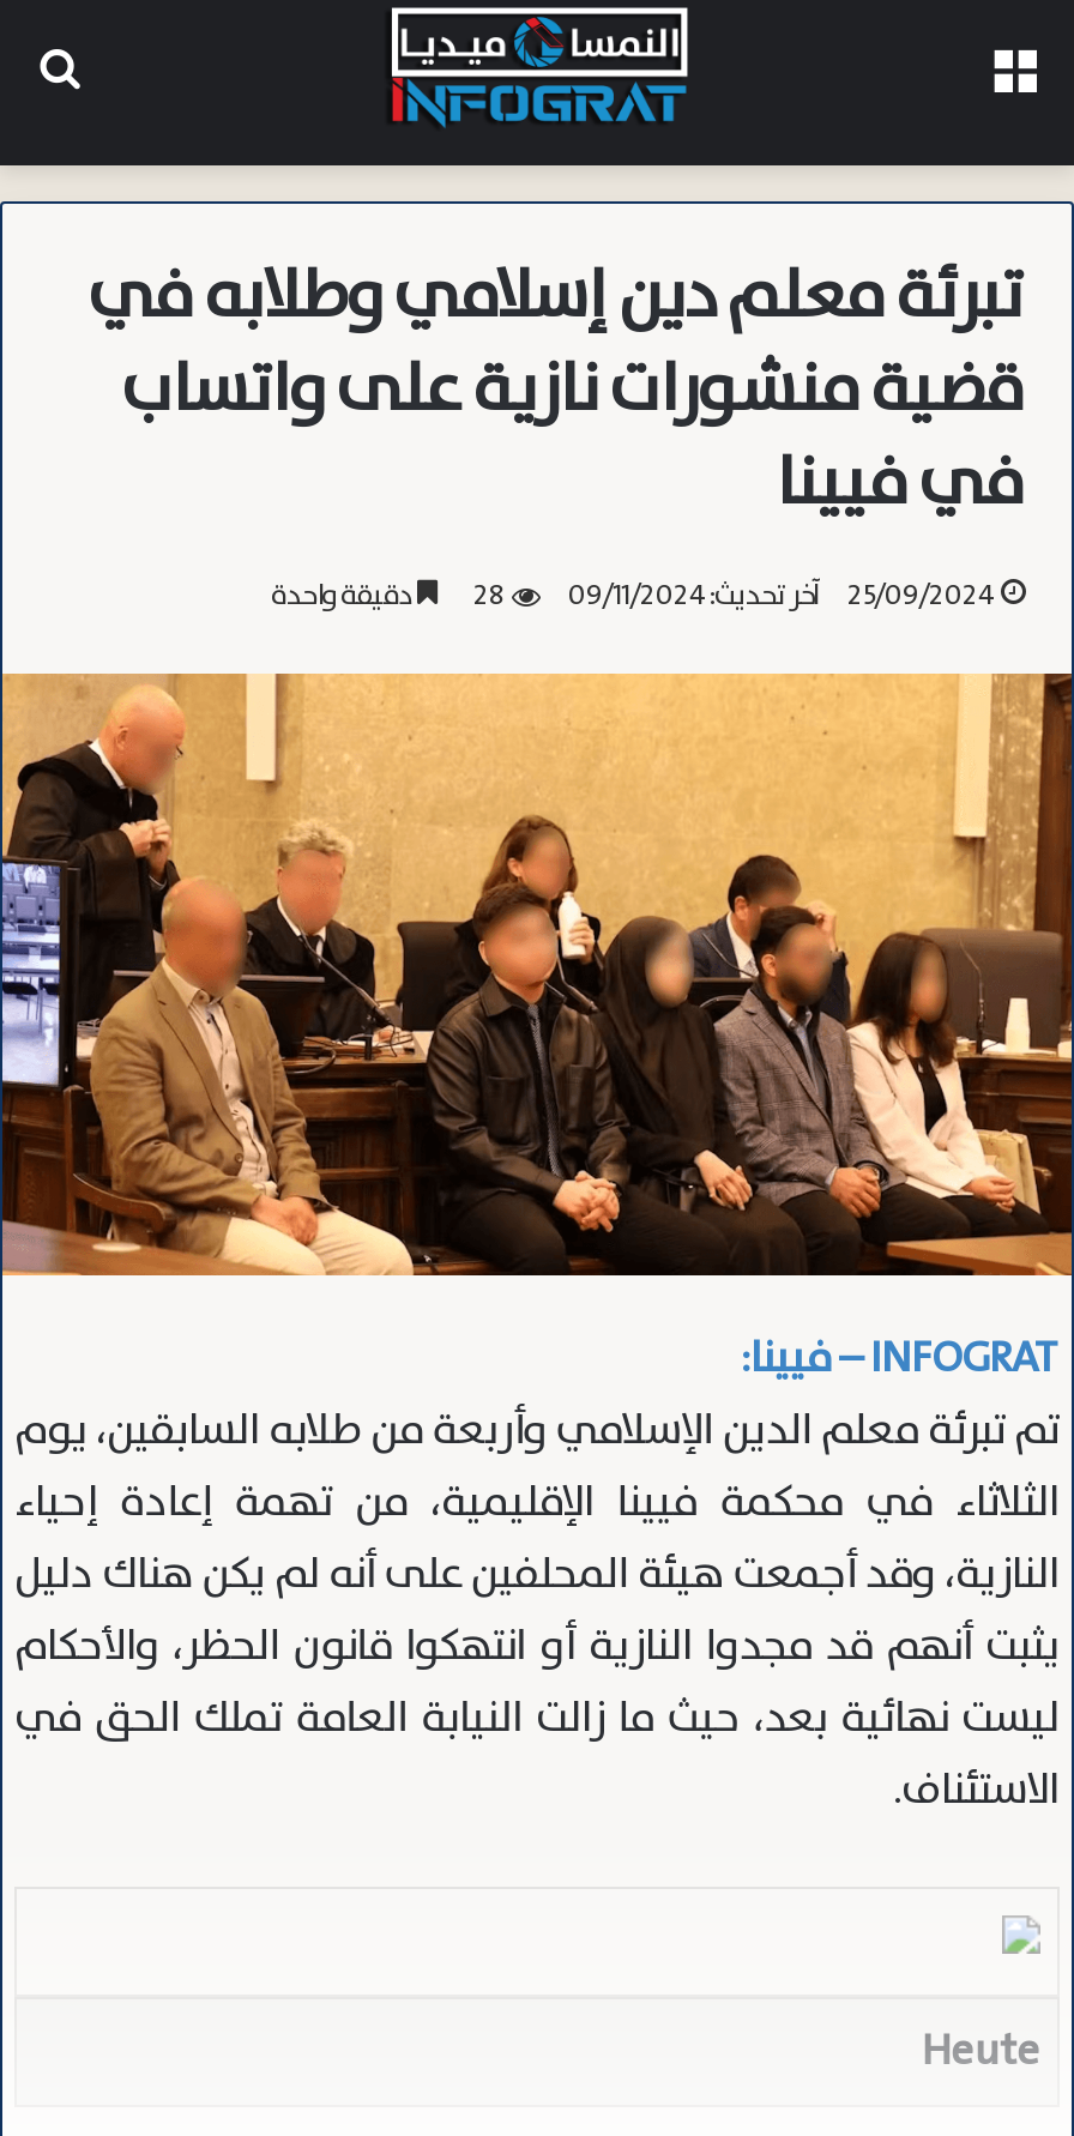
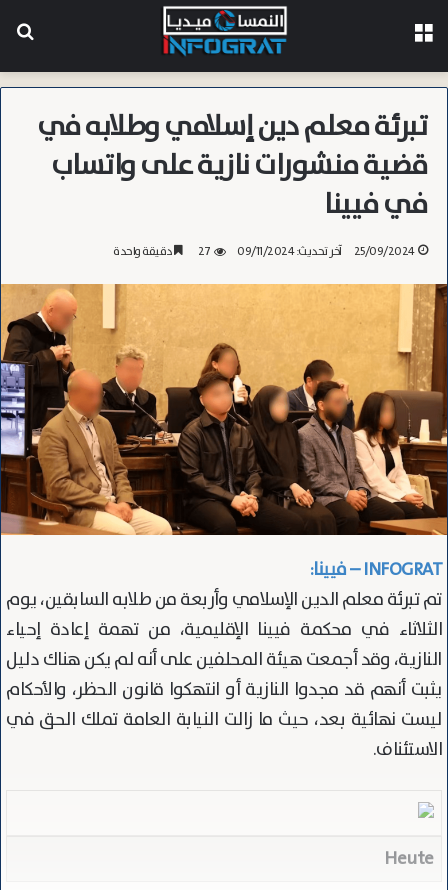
- 28 دقيقة واحدة
+ 27 دقيقة واحدة
